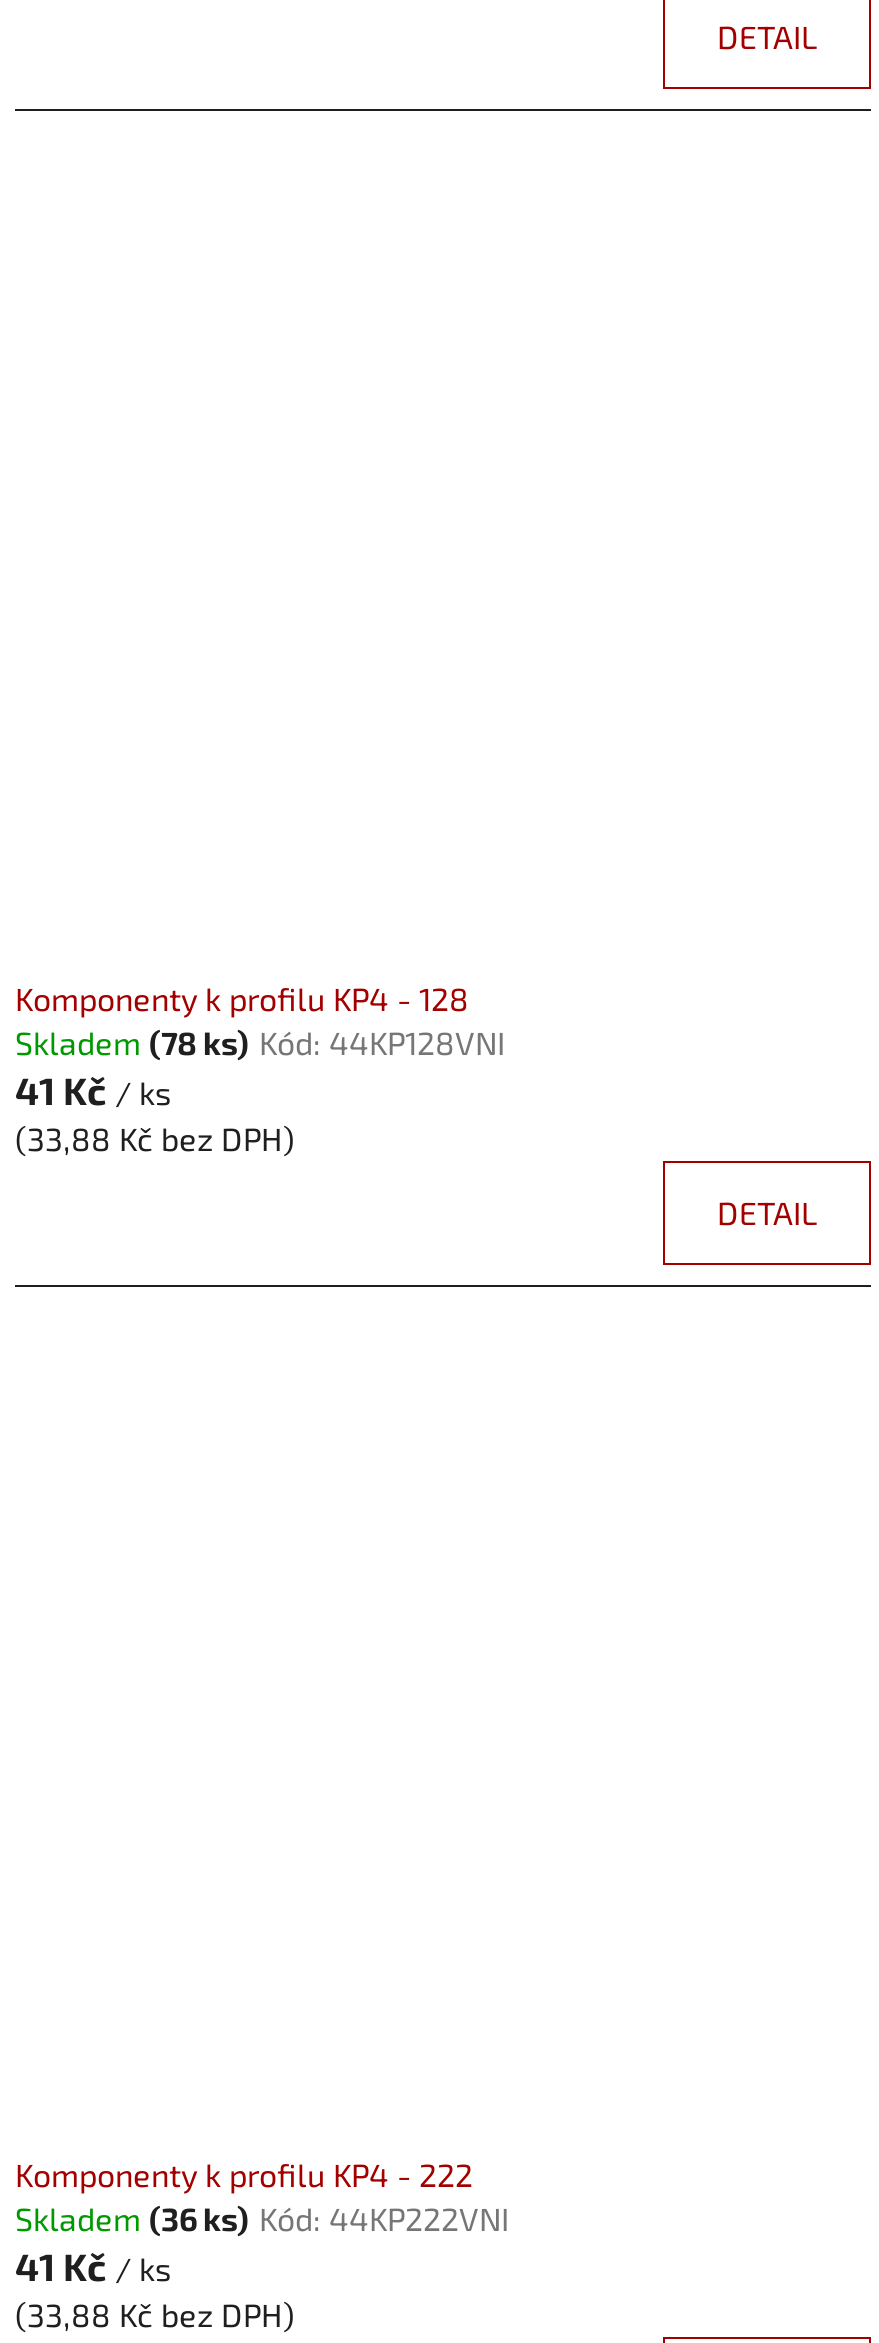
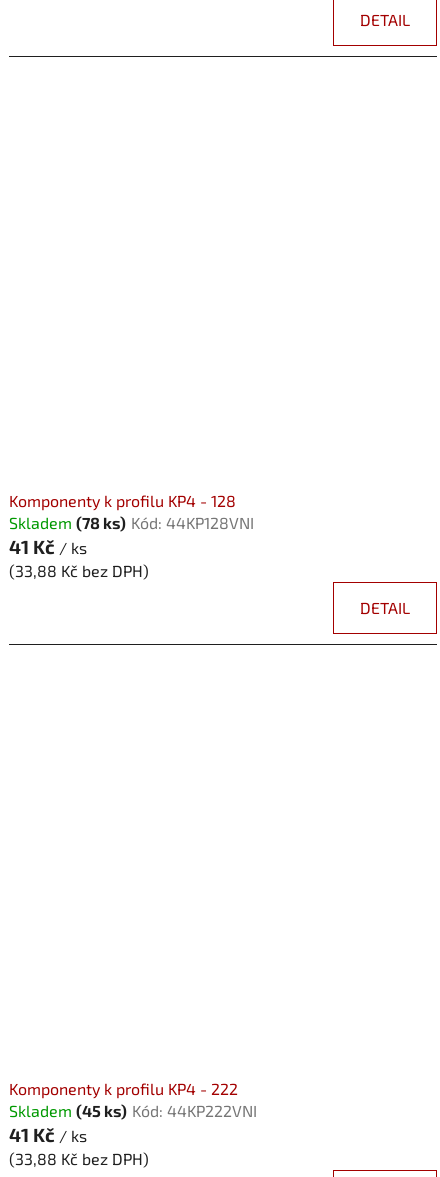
- Skladem (36 ks) Kód: 44KP222VNI
+ Skladem (45 ks) Kód: 44KP222VNI
